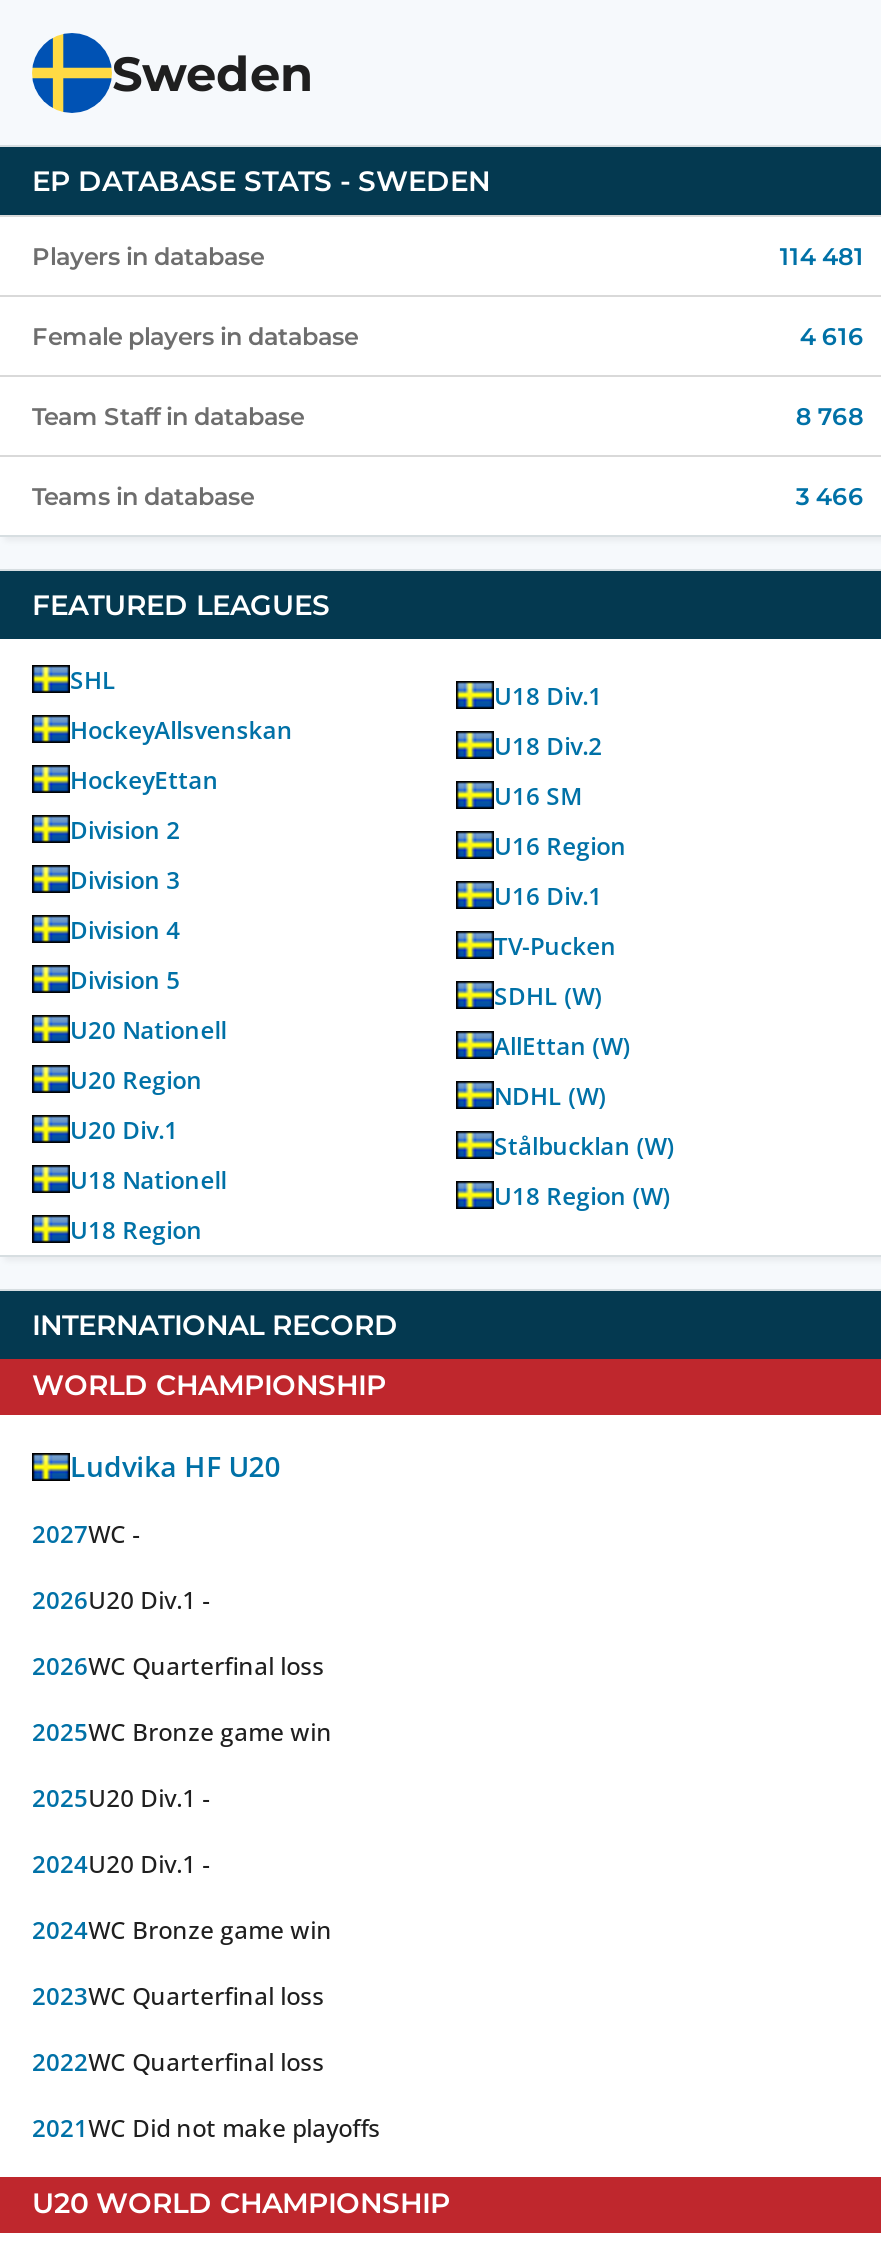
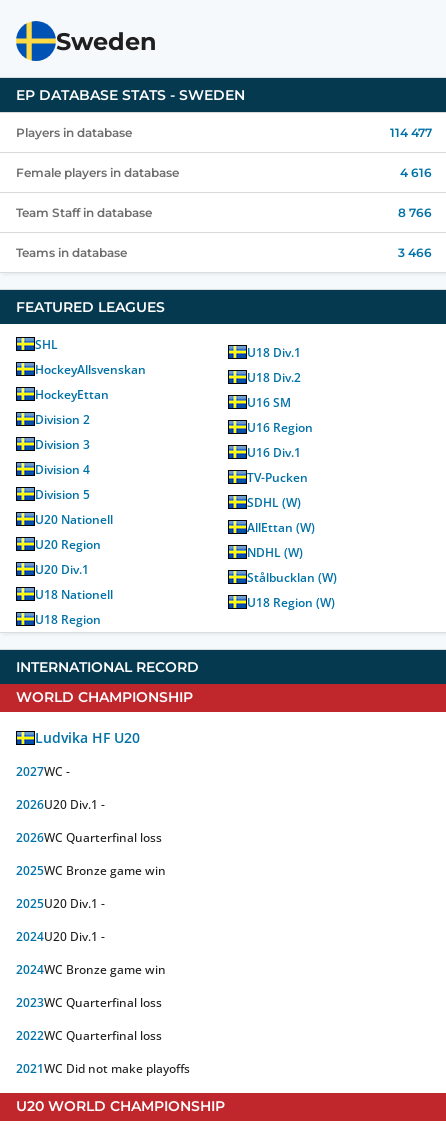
- 114 481
+ 114 477

- 8 768
+ 8 766
